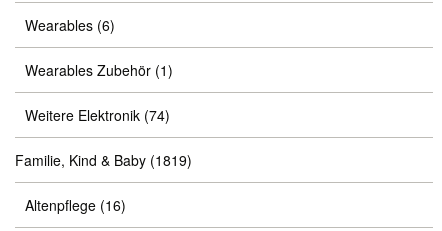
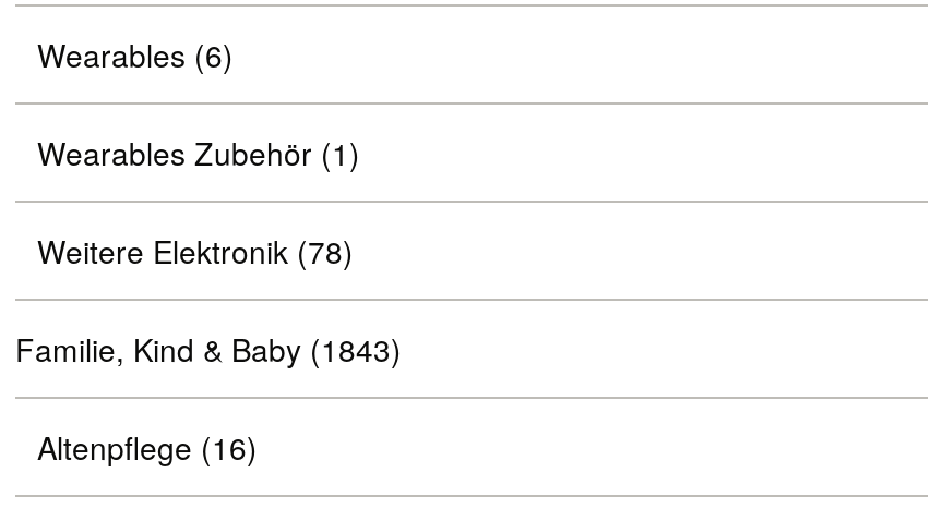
- Weitere Elektronik (74)
+ Weitere Elektronik (78)

- Familie, Kind & Baby (1819)
+ Familie, Kind & Baby (1843)
